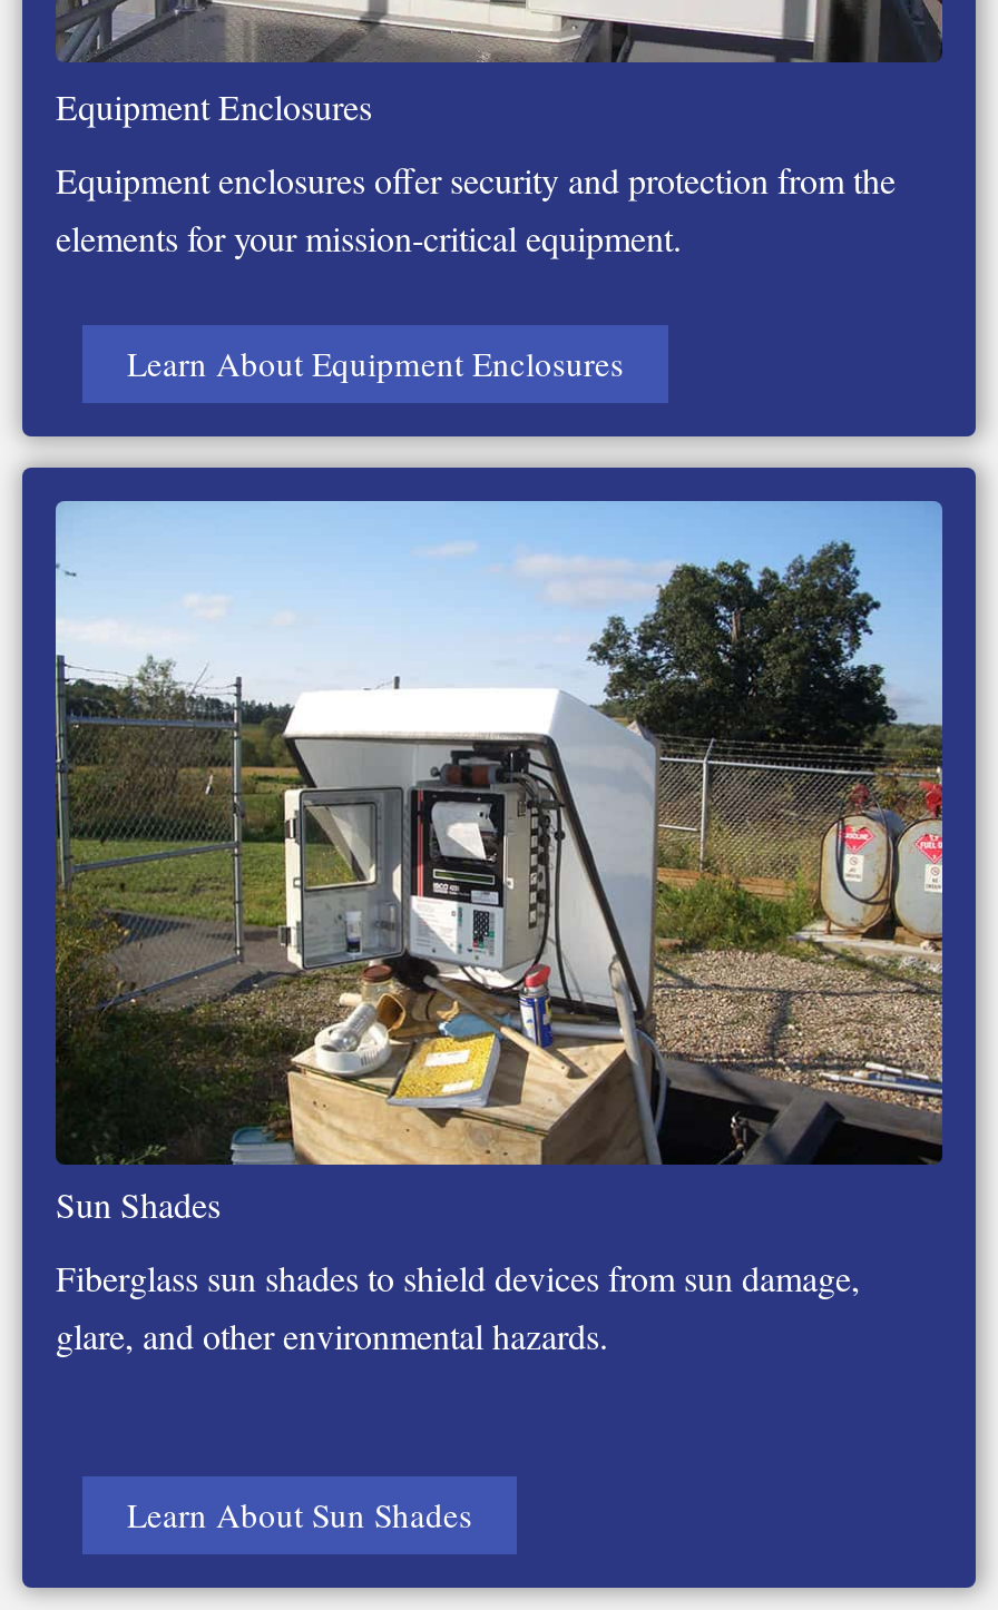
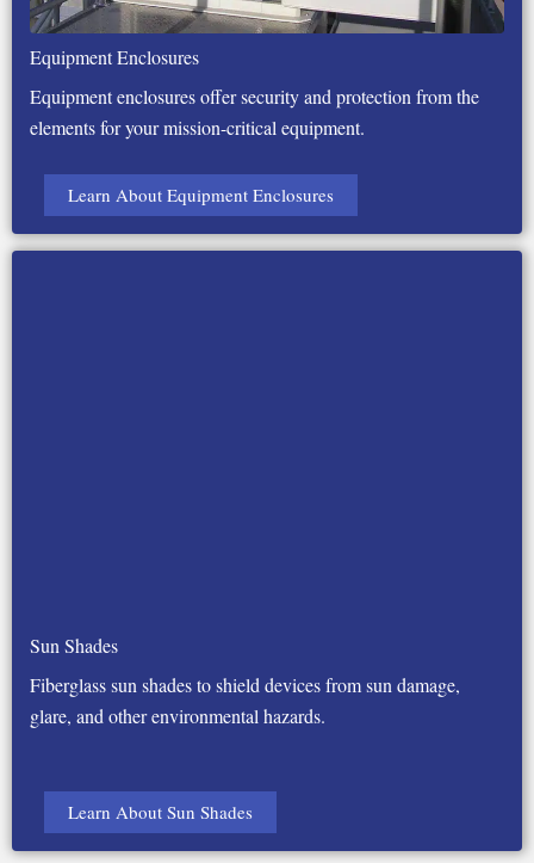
- [image]
